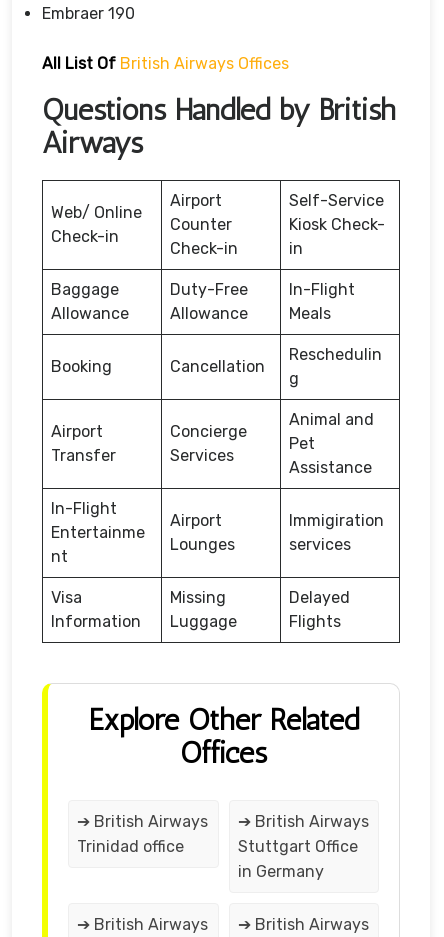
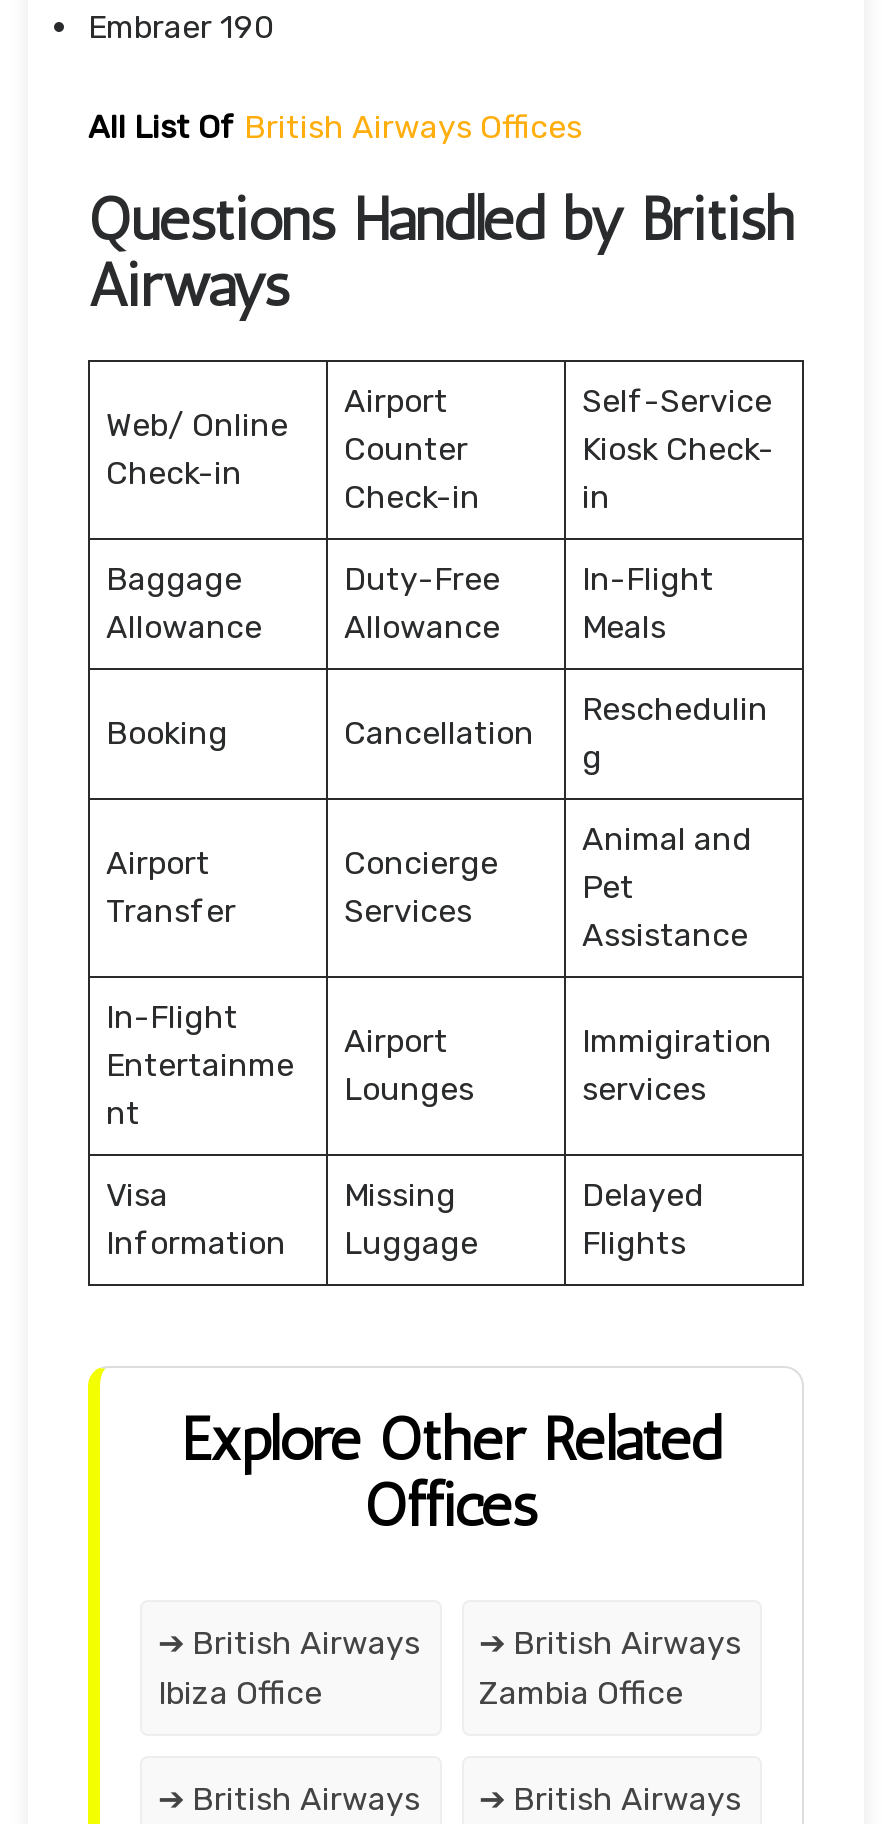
- Trinidad office
+ Ibiza Office

- Stuttgart Office
- in Germany
+ Zambia Office
